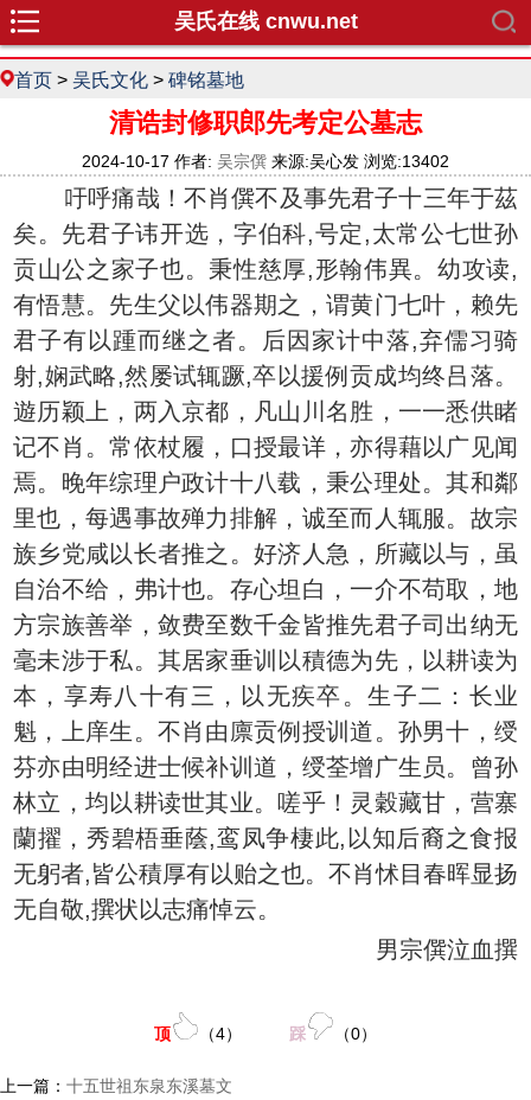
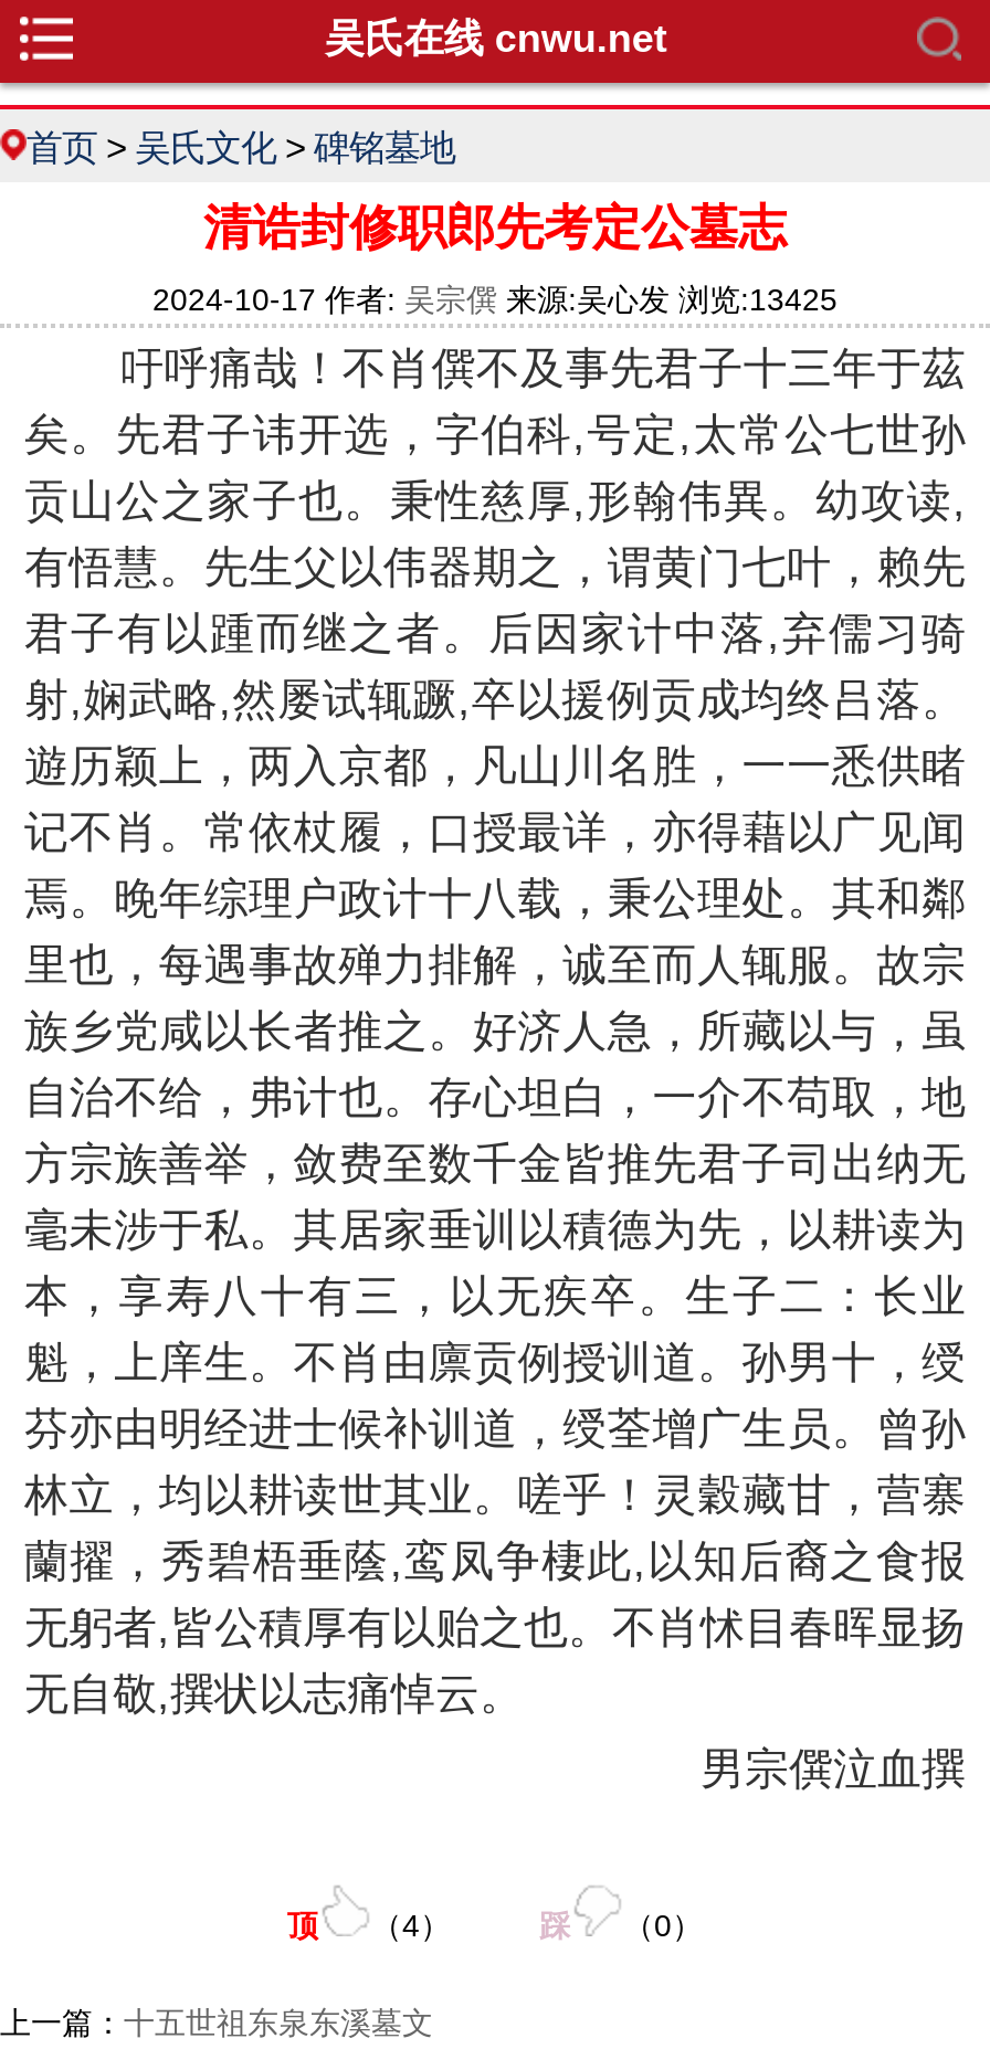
- 2024-10-17 作者:吴宗僎来源:吴心发 浏览:13402
+ 2024-10-17 作者:吴宗僎来源:吴心发 浏览:13425
